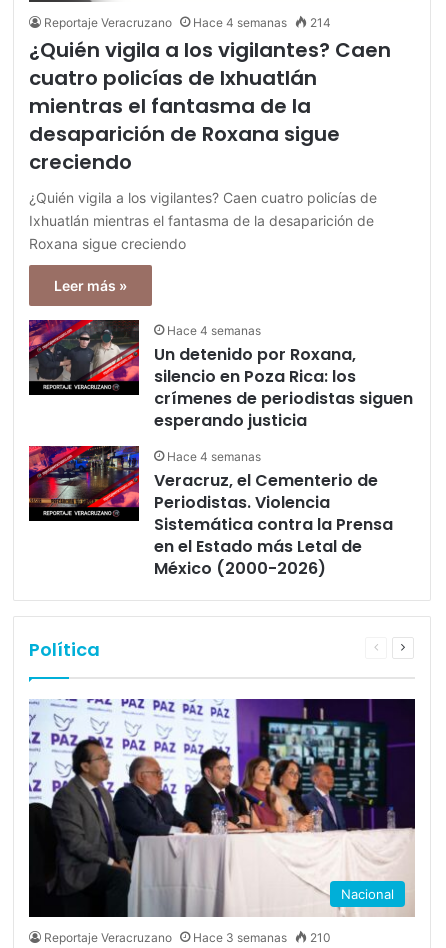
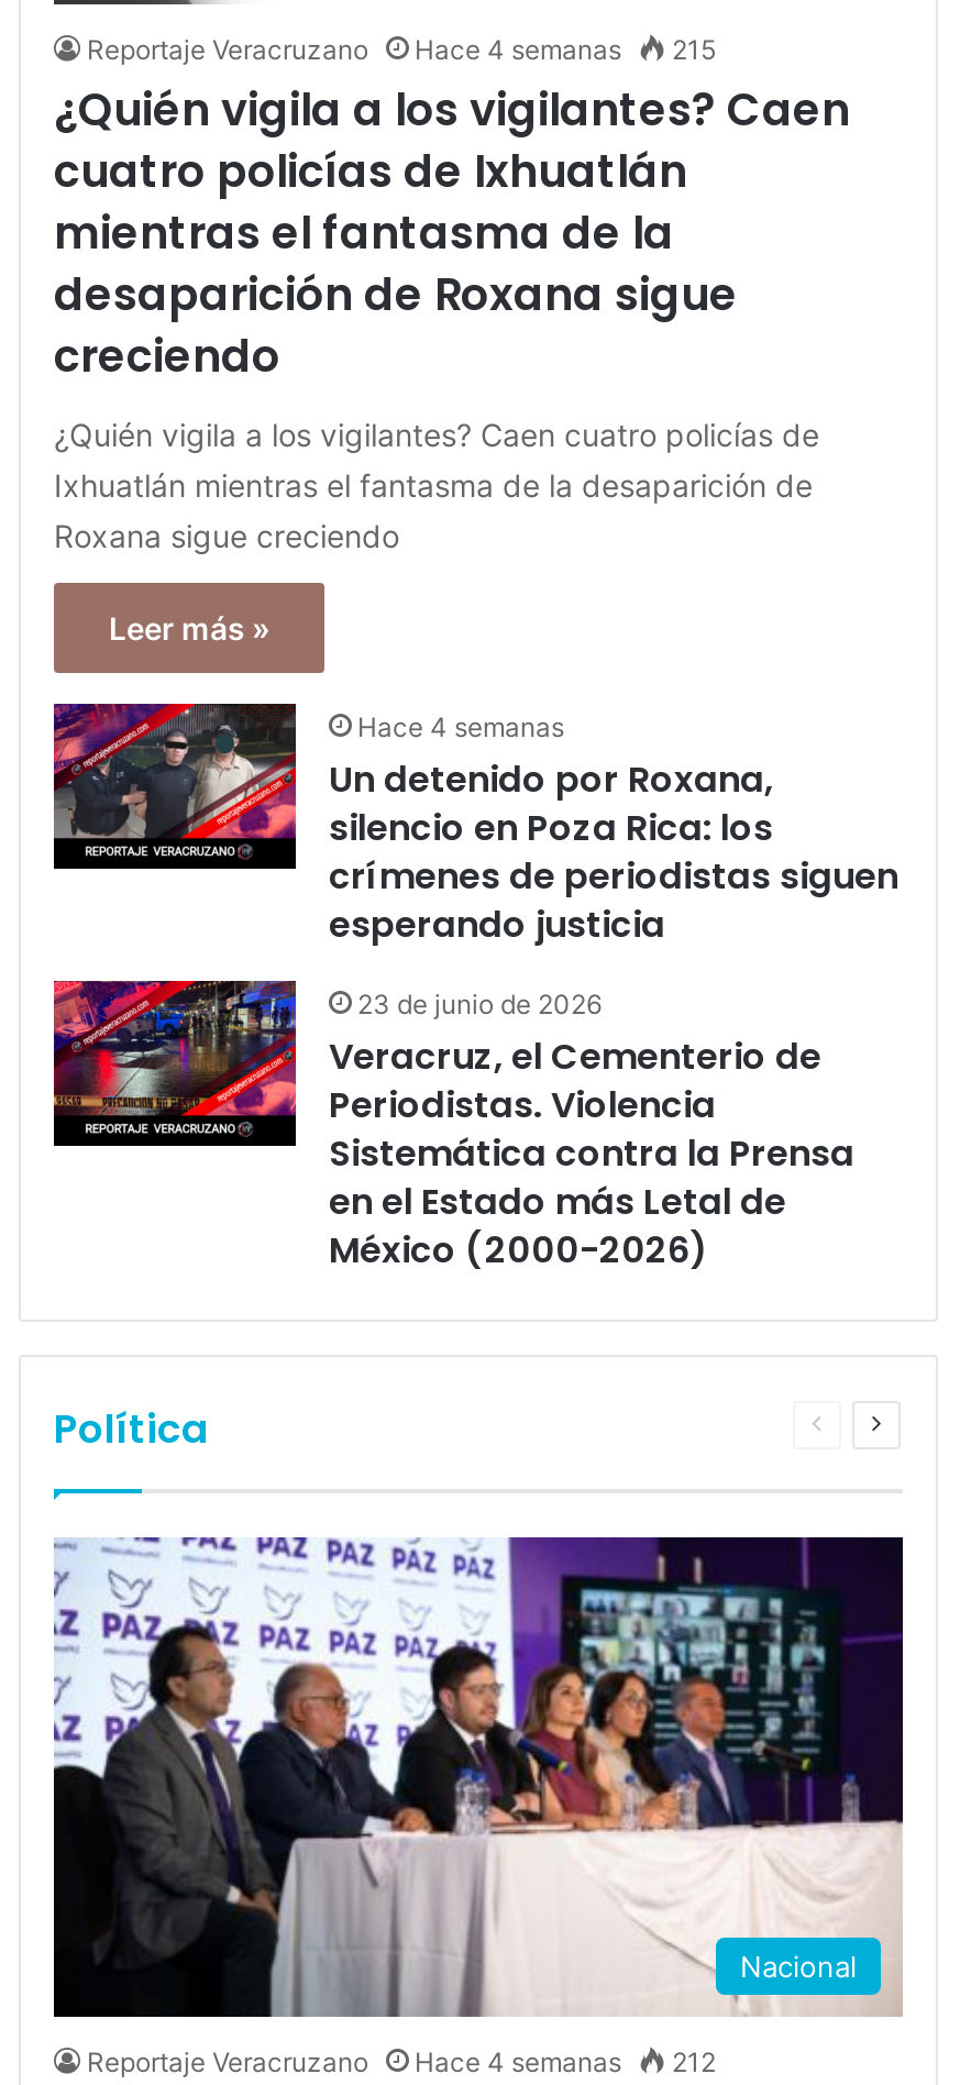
- Reportaje Veracruzano Hace 4 semanas 214
+ Reportaje Veracruzano Hace 4 semanas 215

- Hace 4 semanas
+ 23 de junio de 2026

- Hace 3 semanas
+ Hace 4 semanas

- 210
+ 212
